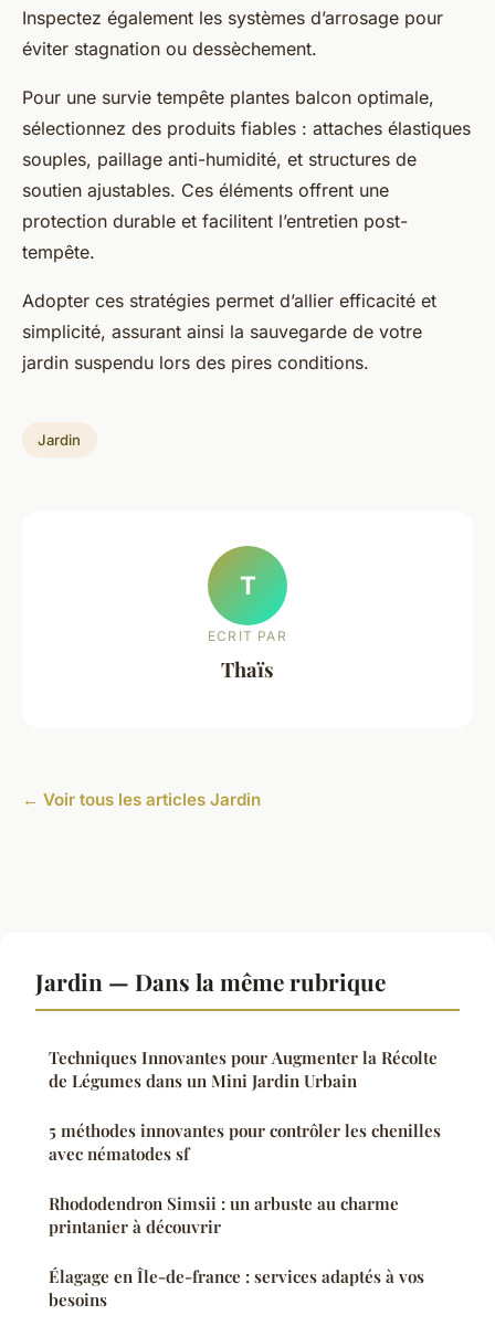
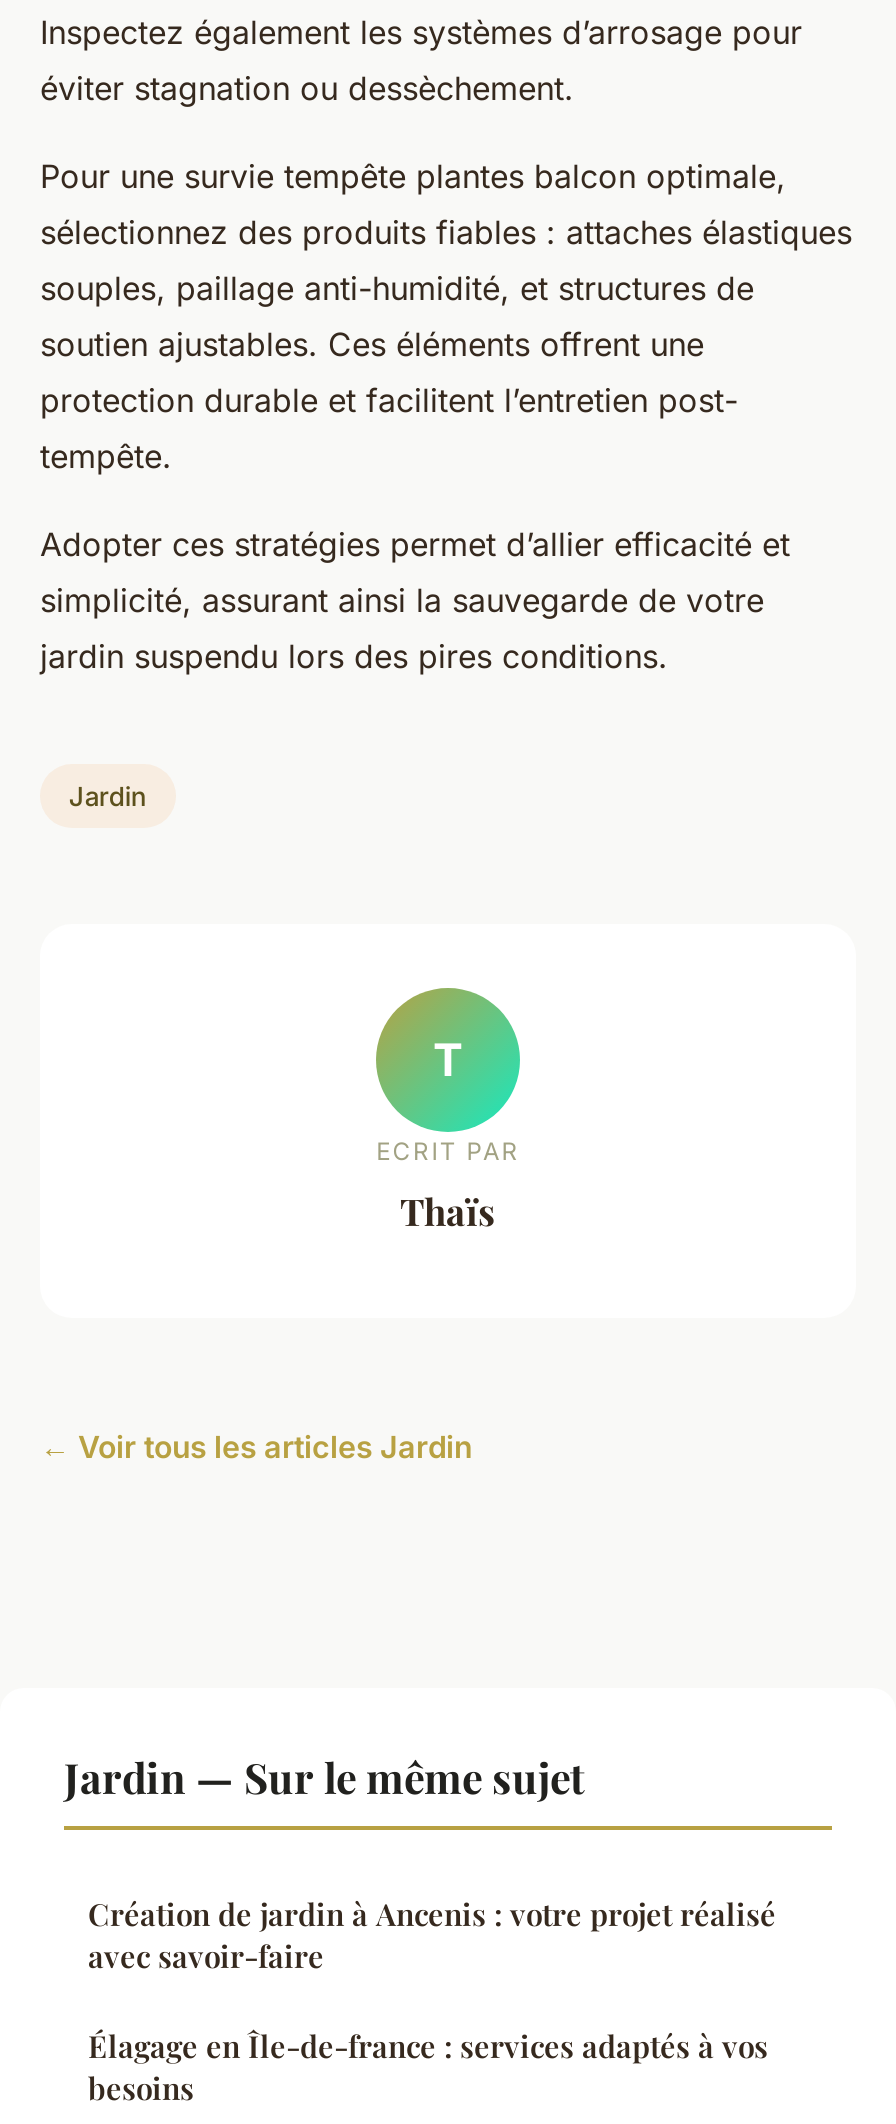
- Jardin — Dans la même rubrique
- Techniques Innovantes pour Augmenter la Récolte
- de Légumes dans un Mini Jardin Urbain
- 5 méthodes innovantes pour contrôler les chenilles
- avec nématodes sf
- Rhododendron Simsii : un arbuste au charme
- printanier à découvrir
+ Jardin — Sur le même sujet
+ Création de jardin à Ancenis : votre projet réalisé
+ avec savoir-faire
